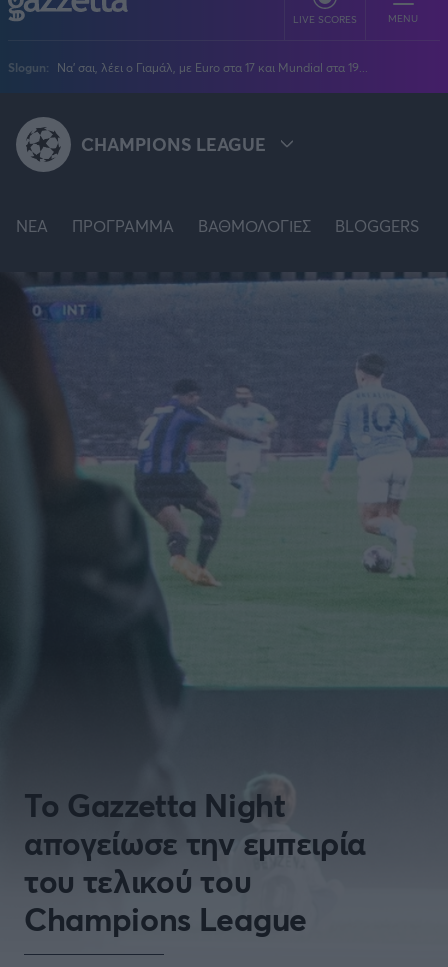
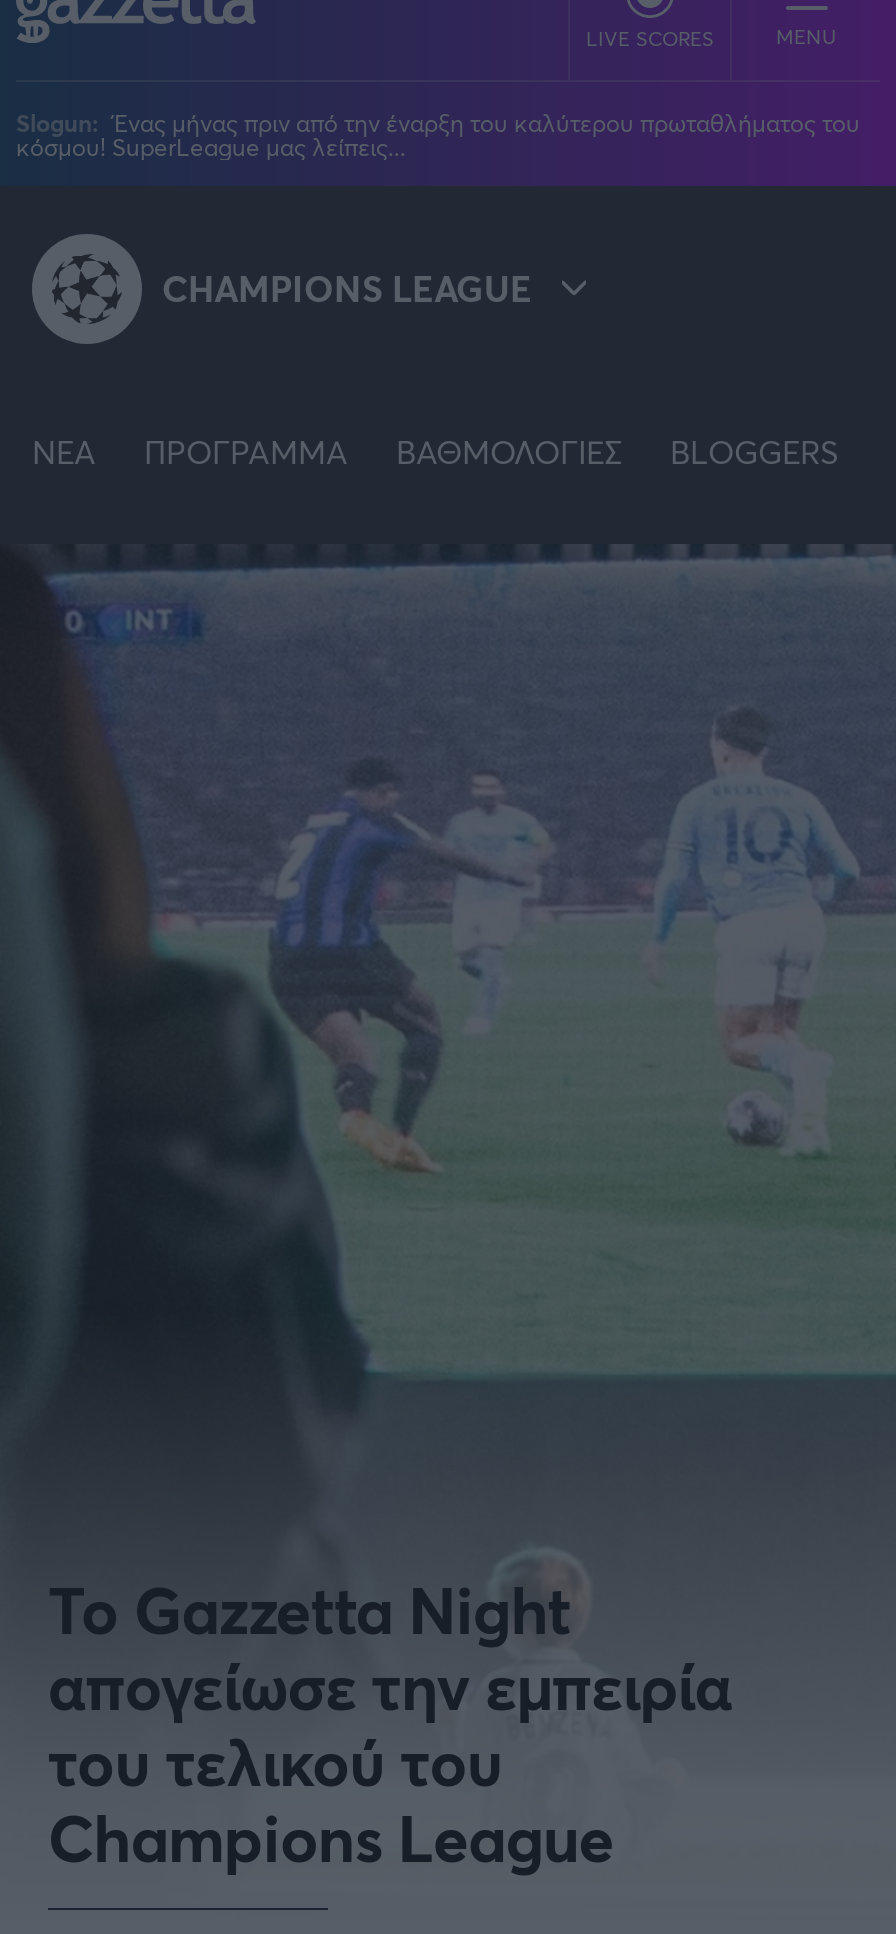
- Slogun: Να' σαι, λέει ο Γιαμάλ, με Euro στα 17 και Mundial στα 19...
+ Slogun: Ένας μήνας πριν από την έναρξη του καλύτερου πρωταθλήματος του
+ κόσμου! SuperLeague μας λείπεις...
